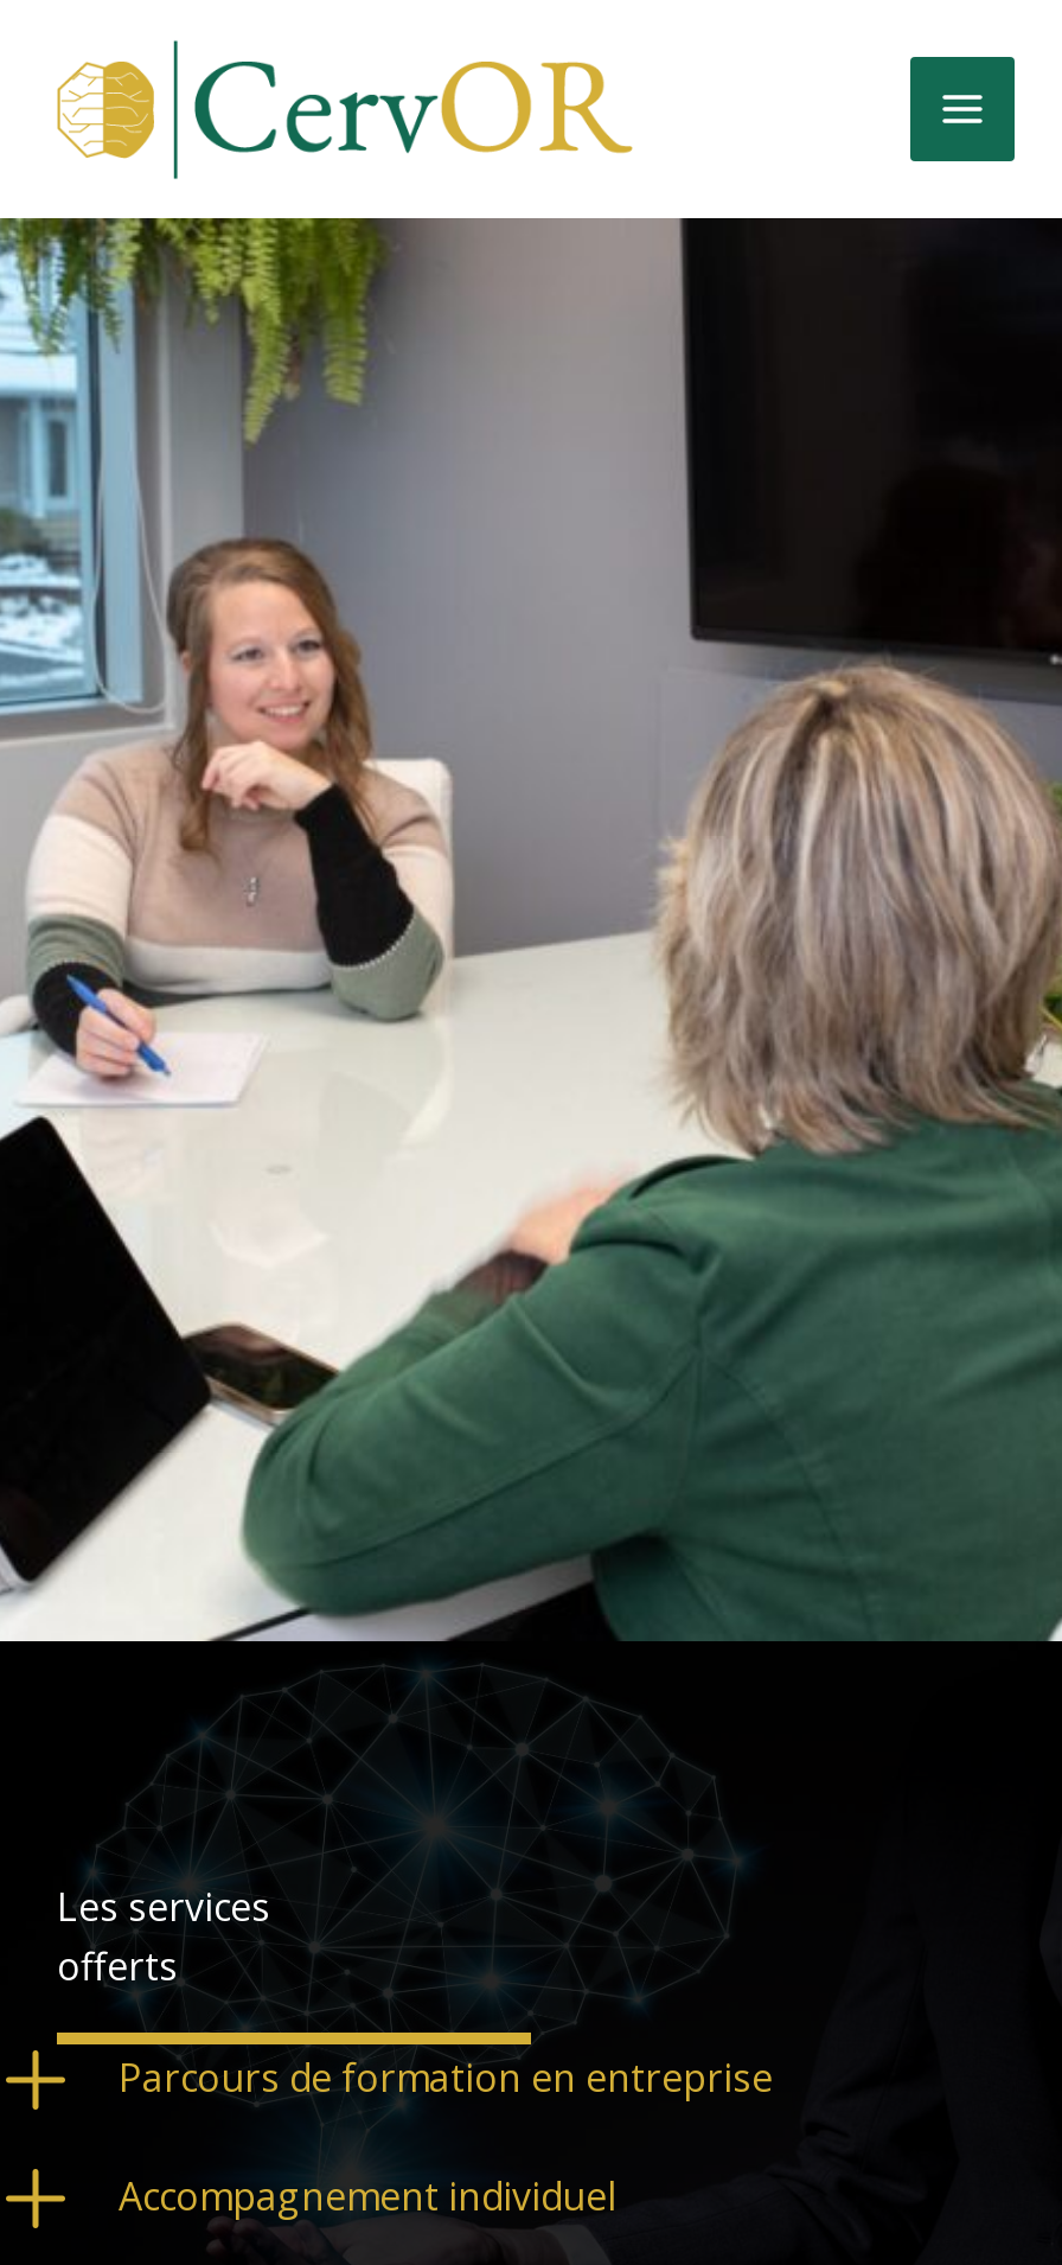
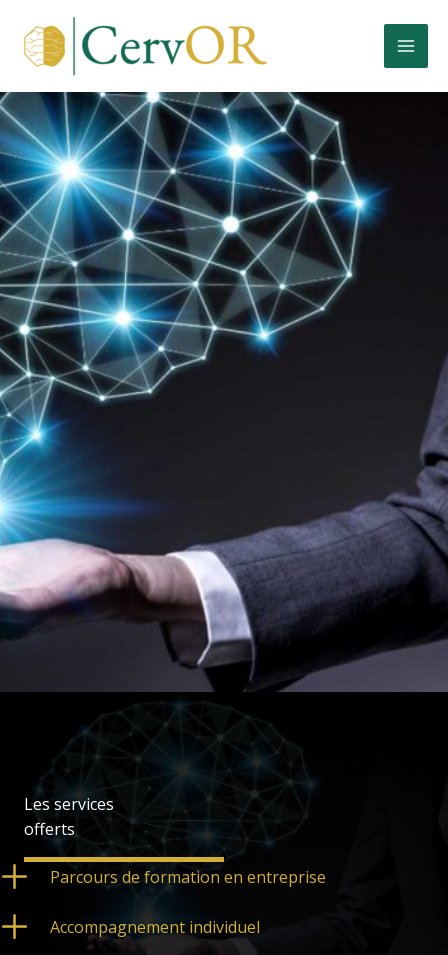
- [image]
+ [image]
